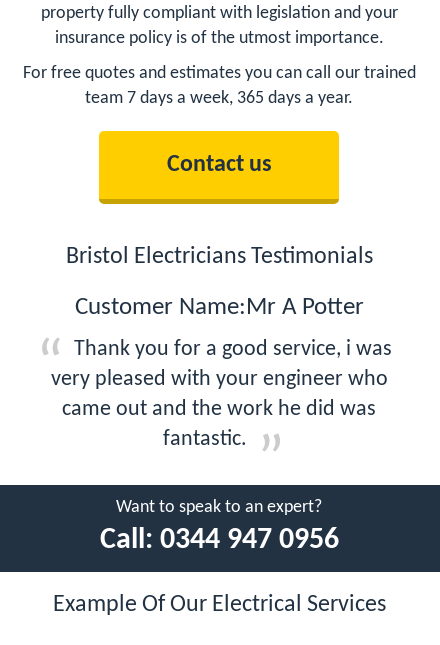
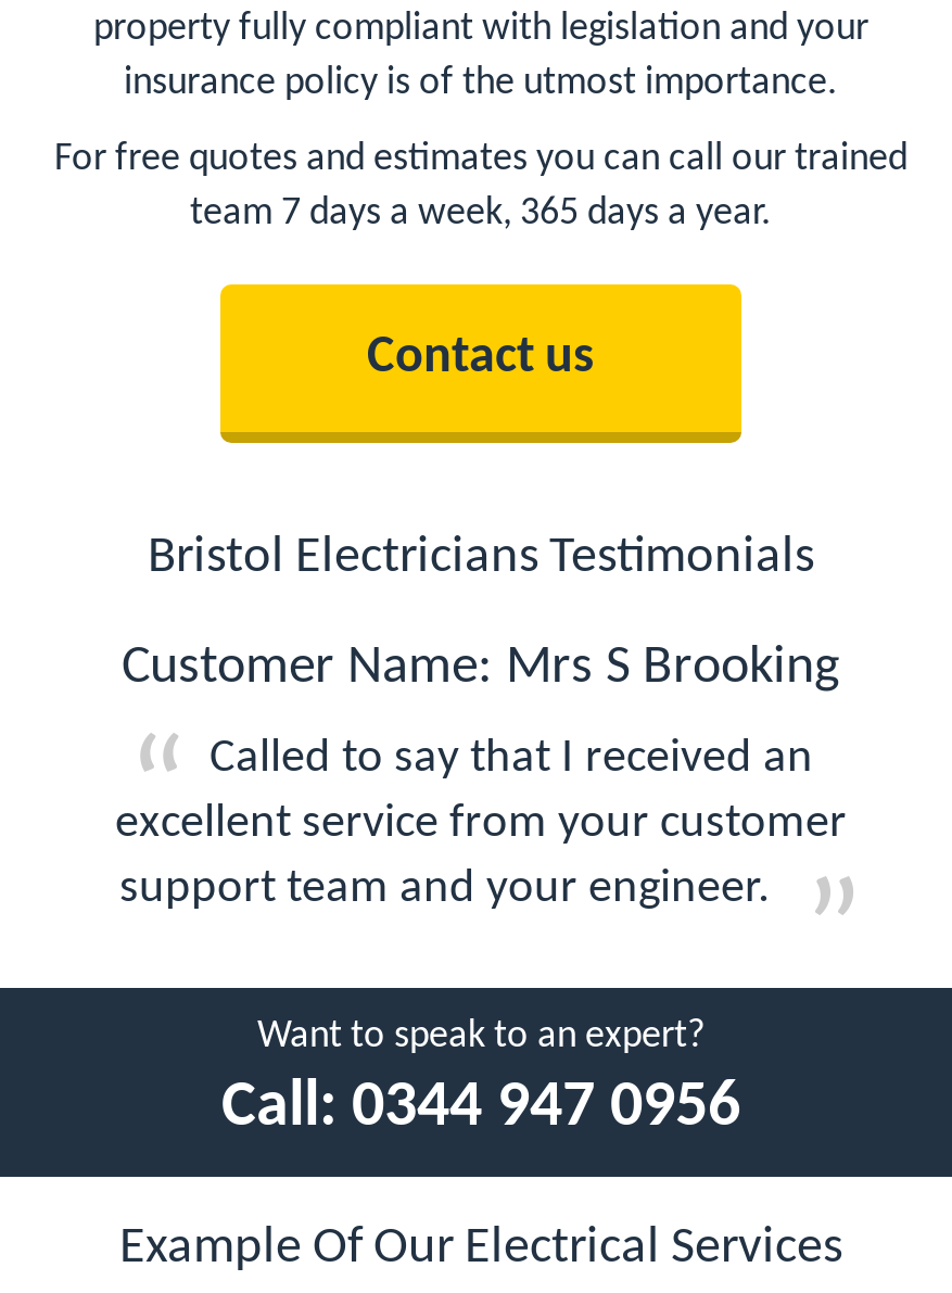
- Customer Name:Mr A Potter
+ Customer Name: Mrs S Brooking

- Thank you for a good service, i was
- very pleased with your engineer who
- came out and the work he did was
- fantastic.
+ Called to say that I received an
+ excellent service from your customer
+ support team and your engineer.
